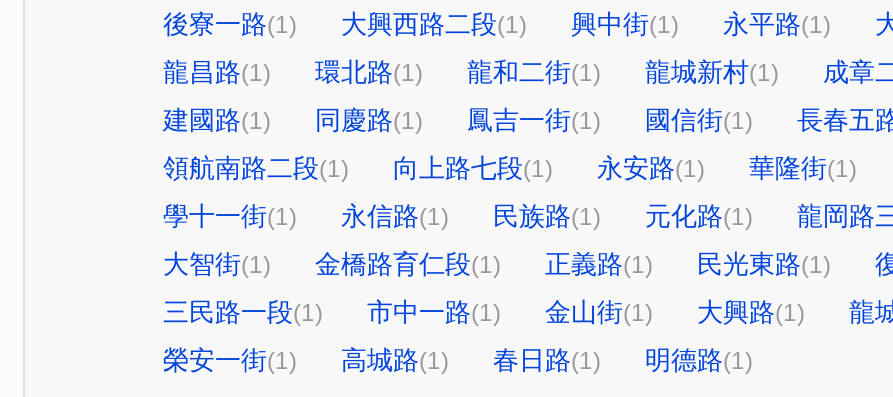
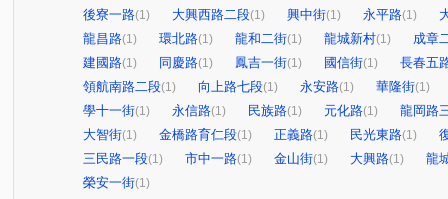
- 高城路(1)
- 春日路(1)
- 明德路(1)
